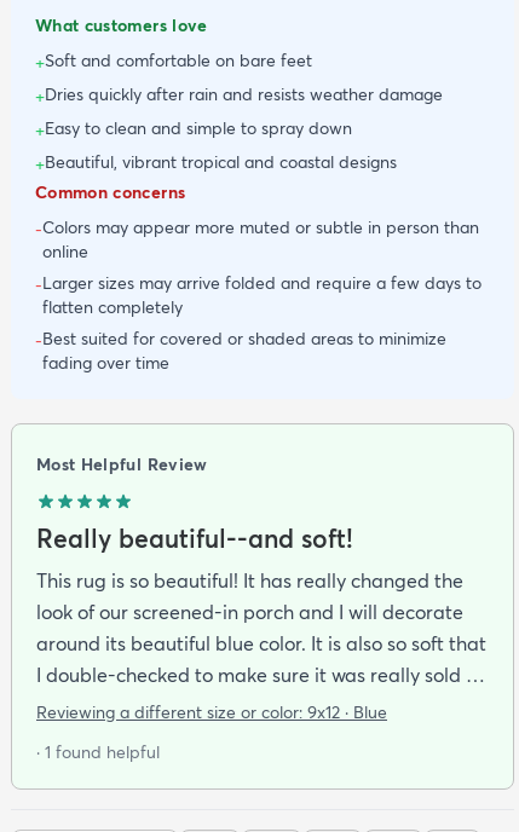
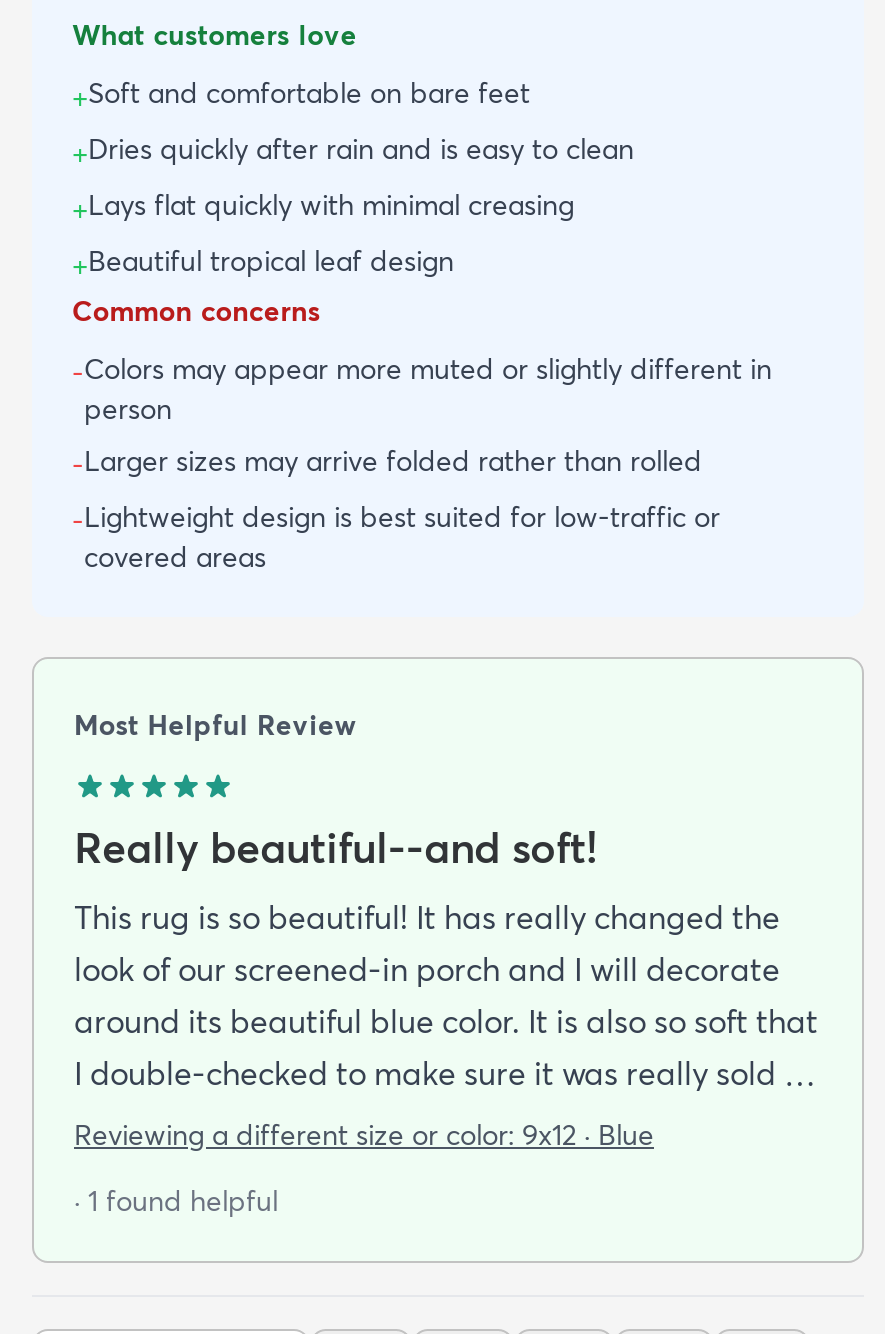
- +Dries quickly after rain and resists weather damage
- +Easy to clean and simple to spray down
- +Beautiful, vibrant tropical and coastal designs
+ +Dries quickly after rain and is easy to clean
+ +Lays flat quickly with minimal creasing
+ +Beautiful tropical leaf design

- -Colors may appear more muted or subtle in person than
- online
- -Larger sizes may arrive folded and require a few days to
- flatten completely
- -Best suited for covered or shaded areas to minimize
- fading over time
+ -Colors may appear more muted or slightly different in
+ person
+ -Larger sizes may arrive folded rather than rolled
+ -Lightweight design is best suited for low-traffic or
+ covered areas
